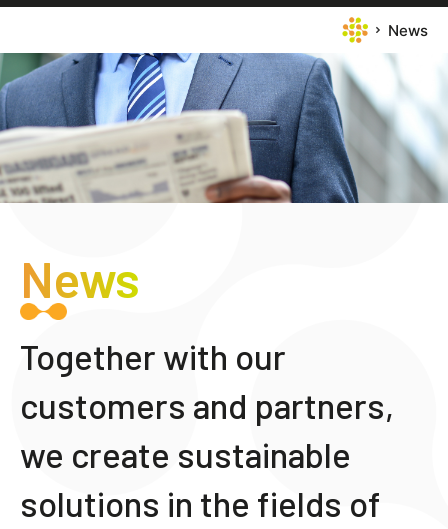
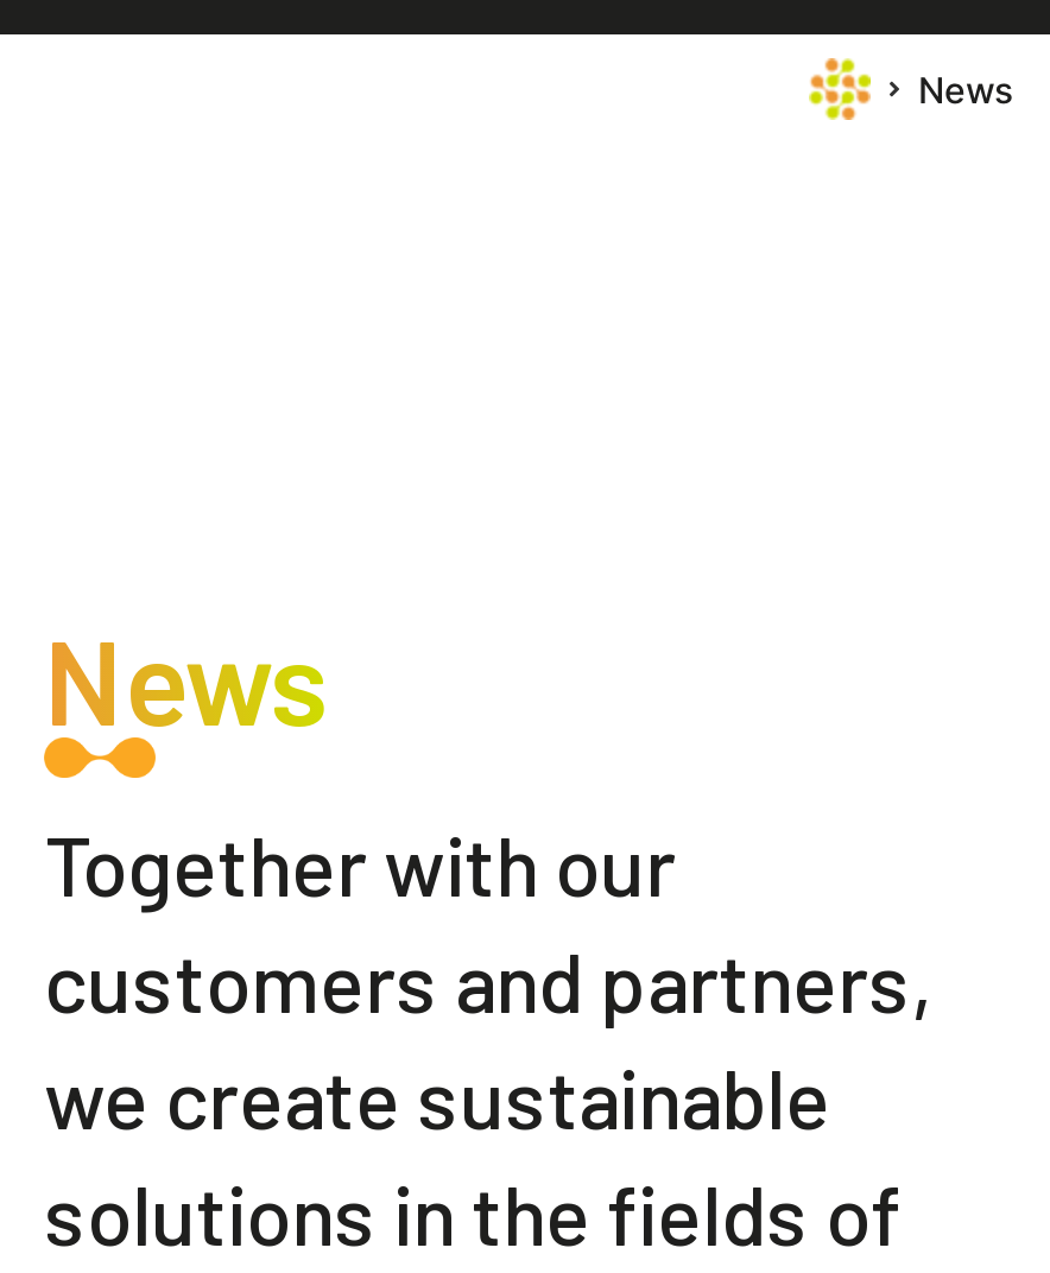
- [image]
